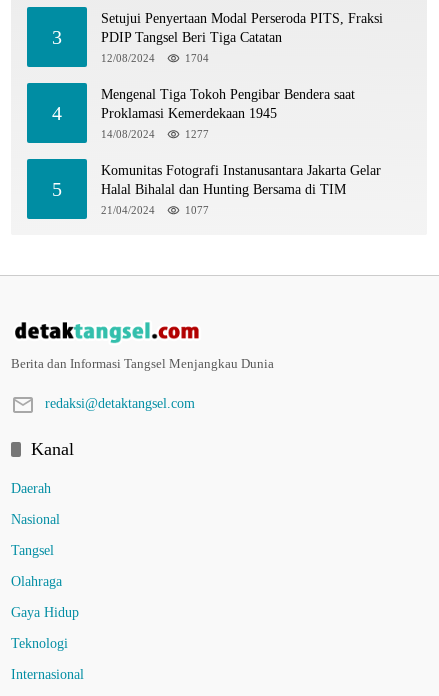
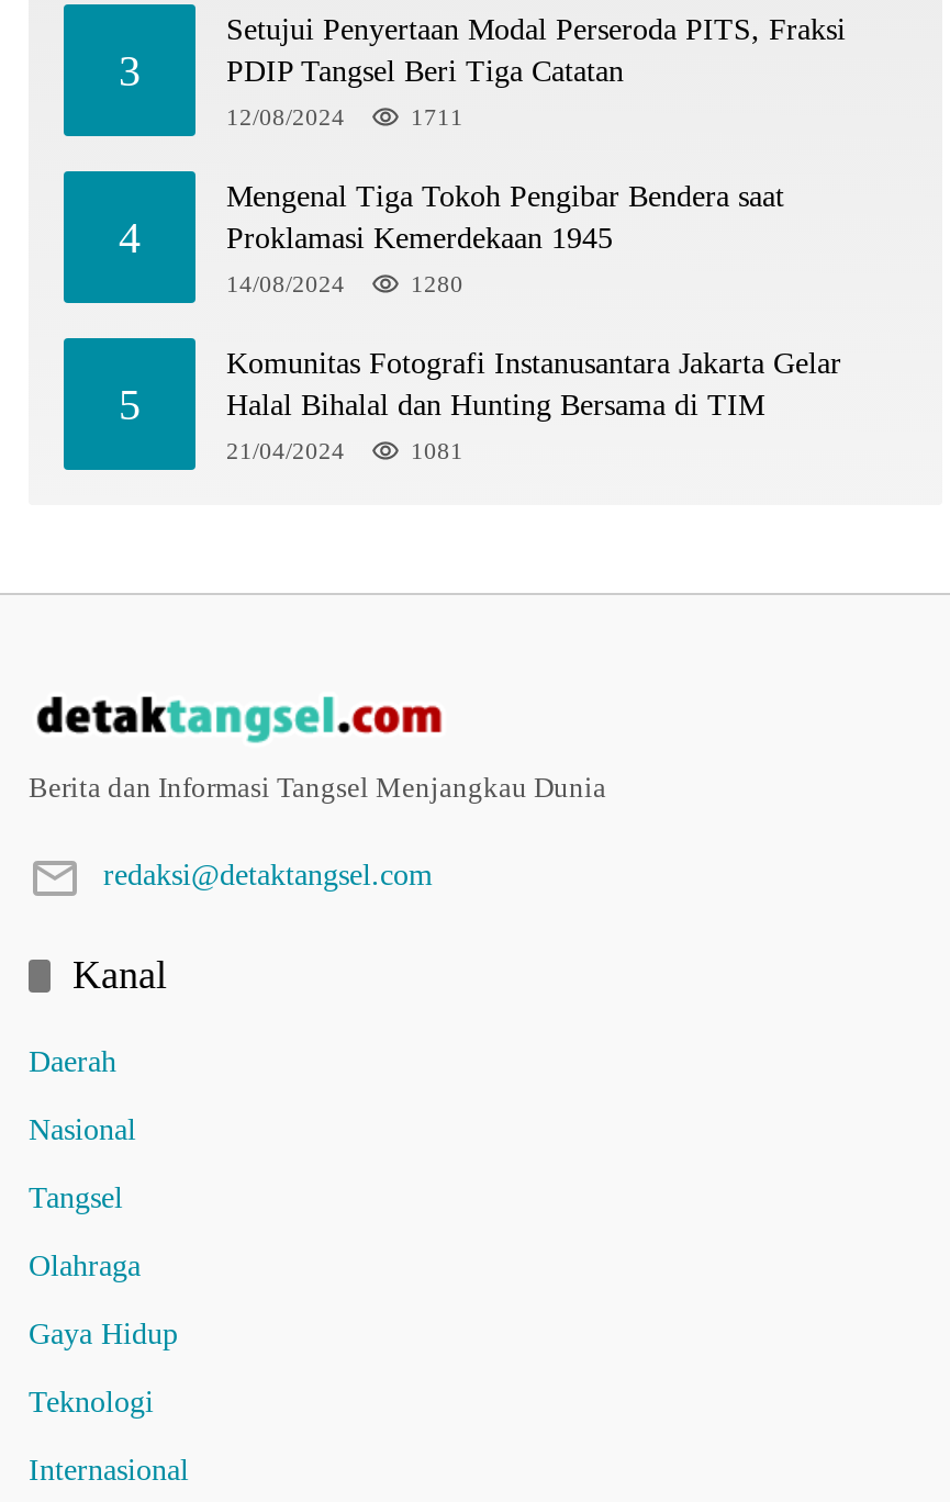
- 1704
+ 1711

- 1277
+ 1280

- 1077
+ 1081
